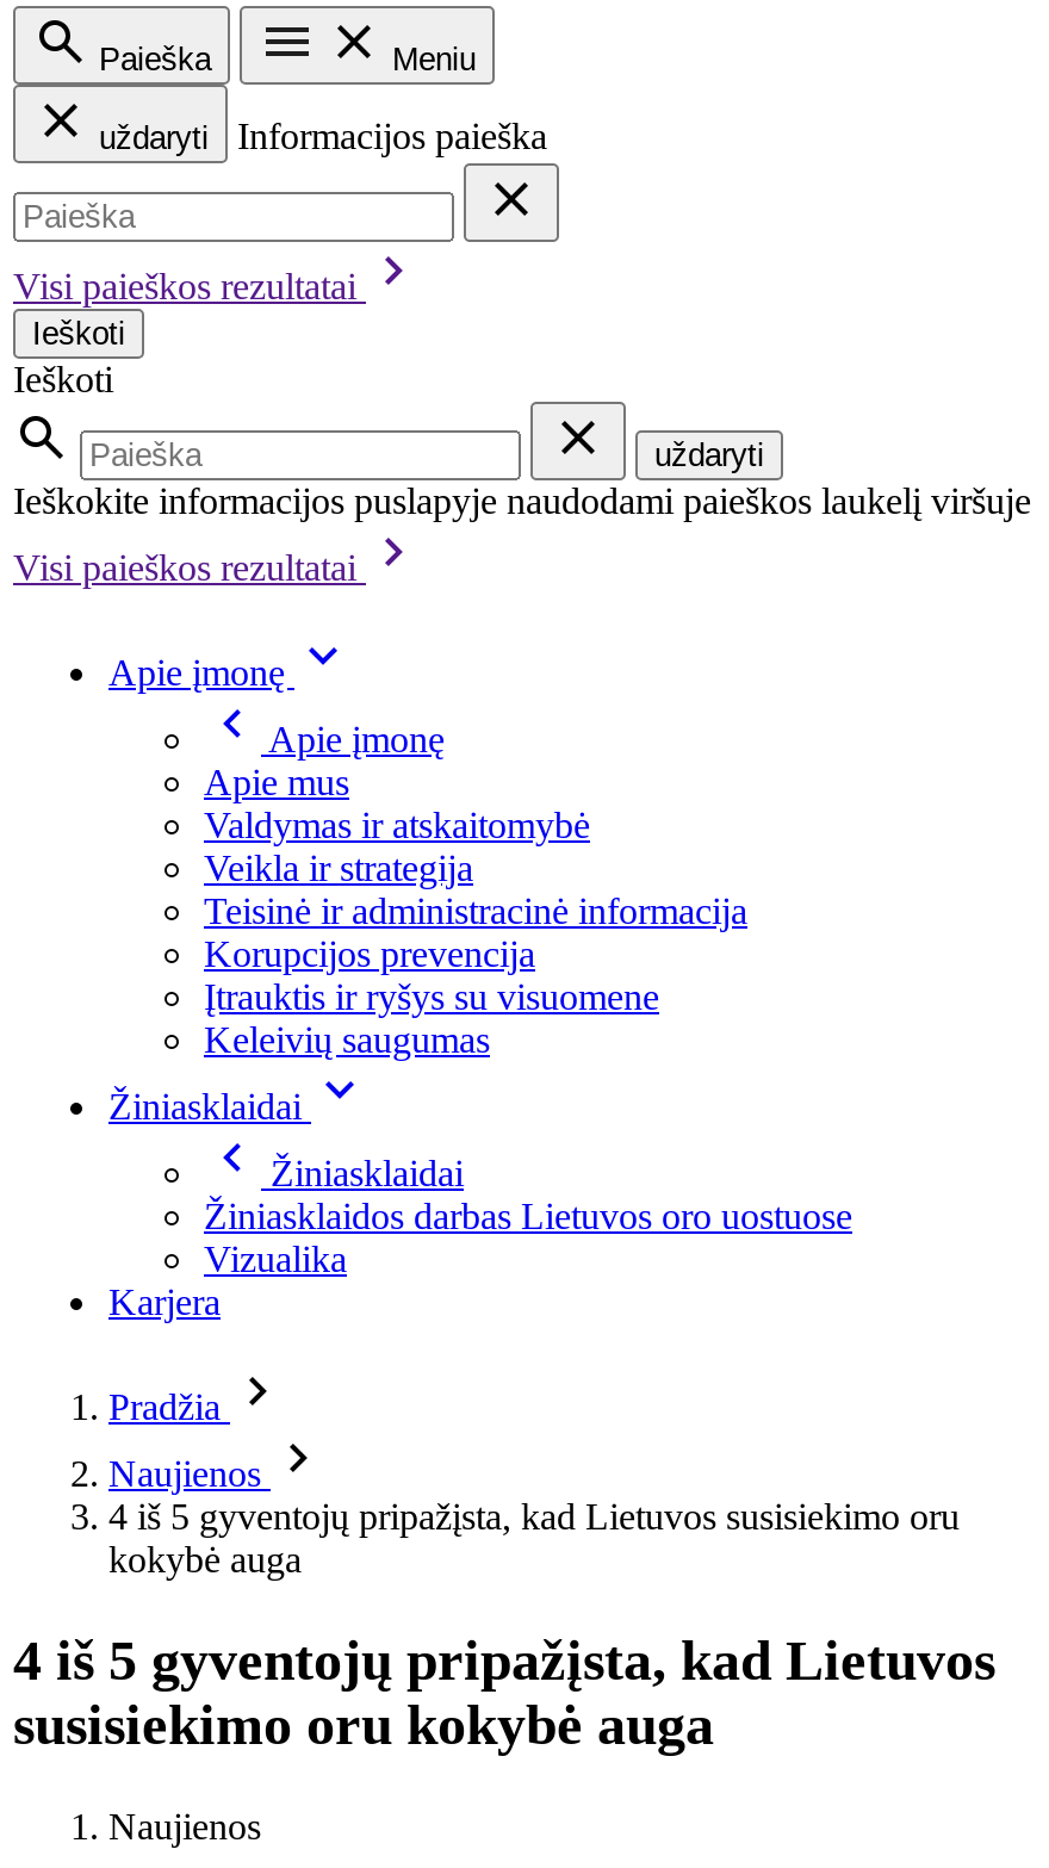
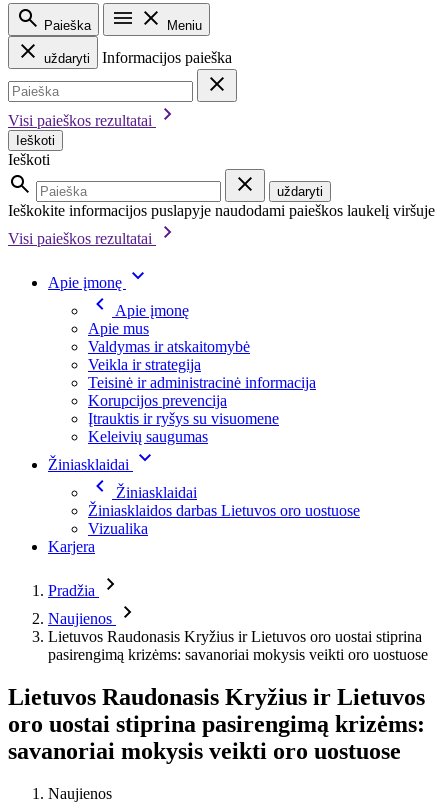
- 4 iš 5 gyventojų pripažįsta, kad Lietuvos susisiekimo oru
- kokybė auga
+ Lietuvos Raudonasis Kryžius ir Lietuvos oro uostai stiprina
+ pasirengimą krizėms: savanoriai mokysis veikti oro uostuose

- 4 iš 5 gyventojų pripažįsta, kad Lietuvos
- susisiekimo oru kokybė auga
+ Lietuvos Raudonasis Kryžius ir Lietuvos
+ oro uostai stiprina pasirengimą krizėms:
+ savanoriai mokysis veikti oro uostuose
